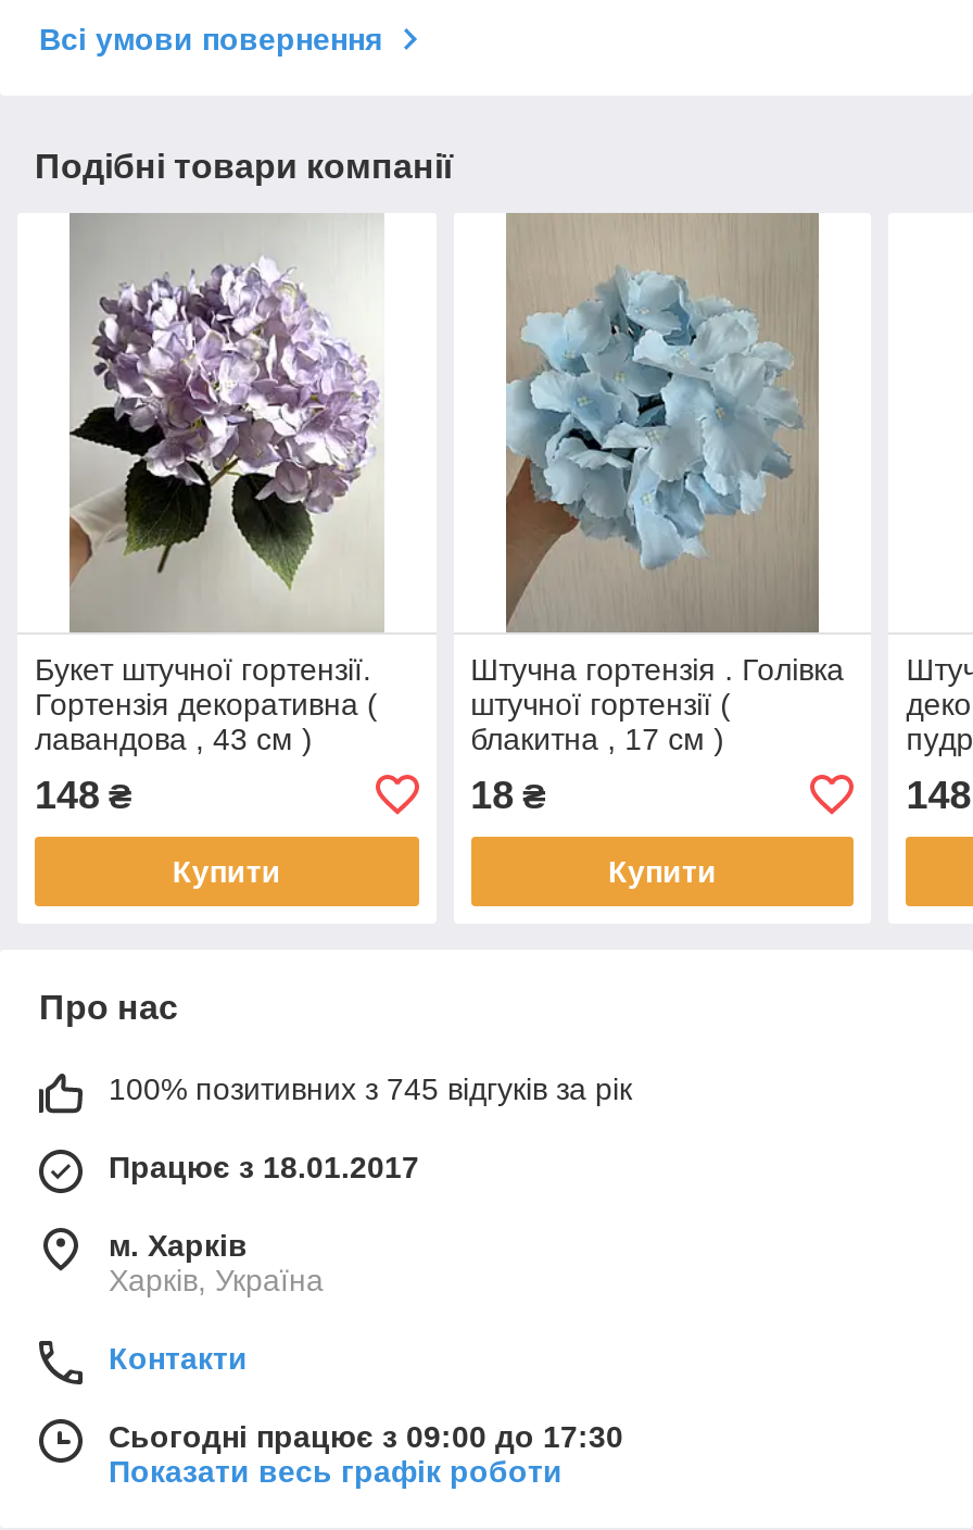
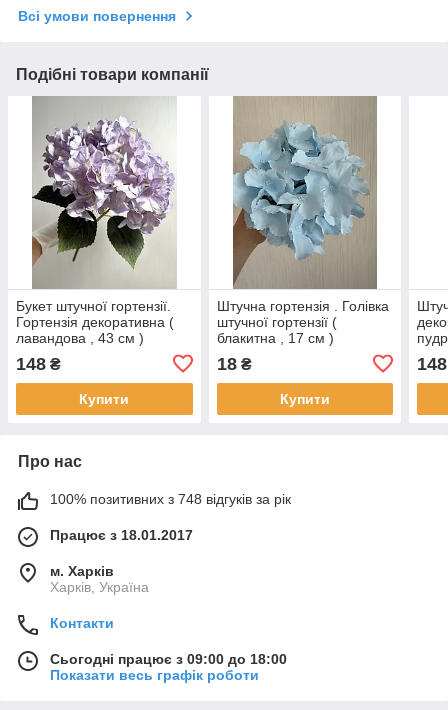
- 100% позитивних з 745 відгуків за рік
+ 100% позитивних з 748 відгуків за рік

- Сьогодні працює з 09:00 до 17:30
+ Сьогодні працює з 09:00 до 18:00
